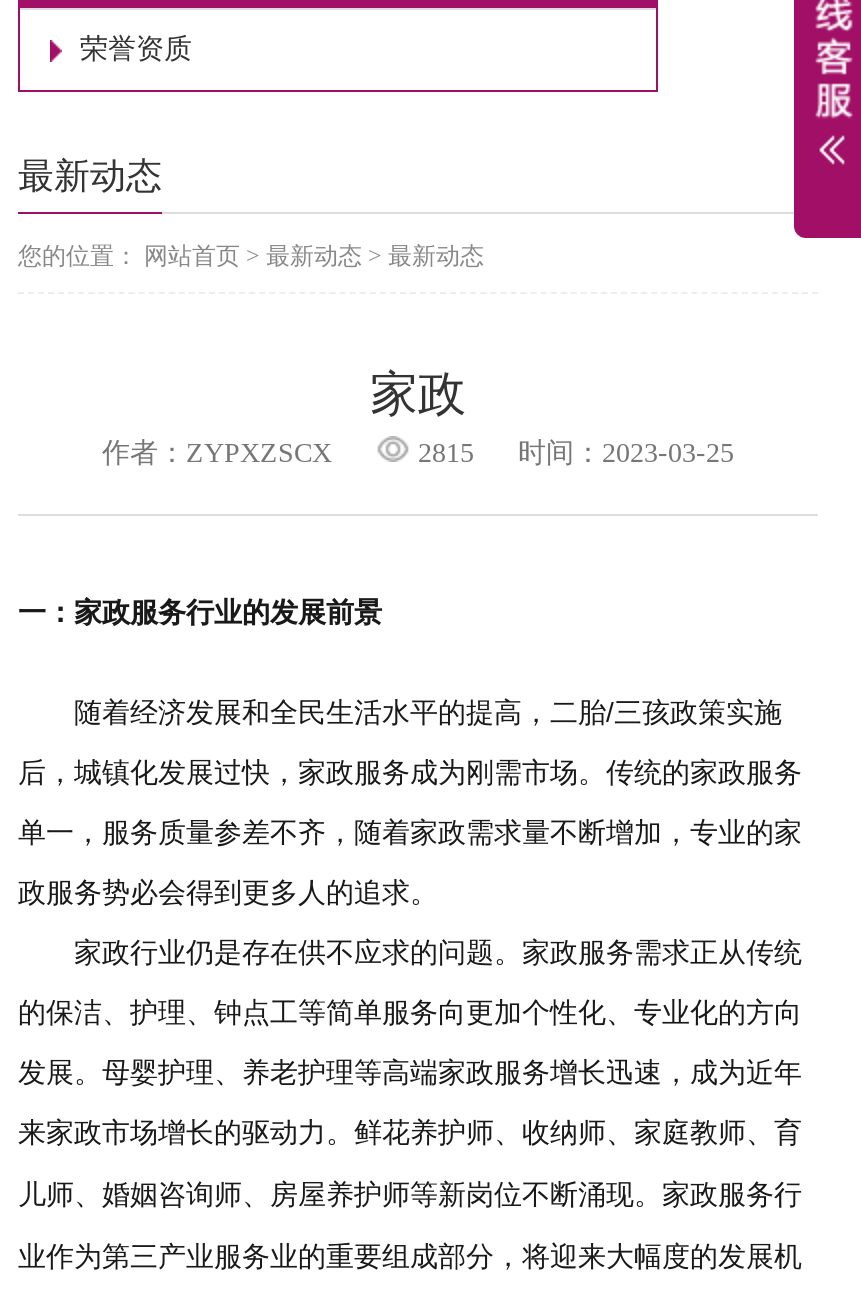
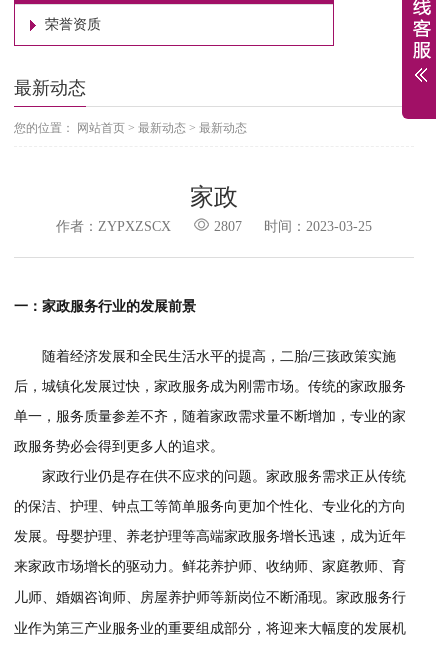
- 作者：ZYPXZSCX 2815 时间：2023-03-25
+ 作者：ZYPXZSCX 2807 时间：2023-03-25
